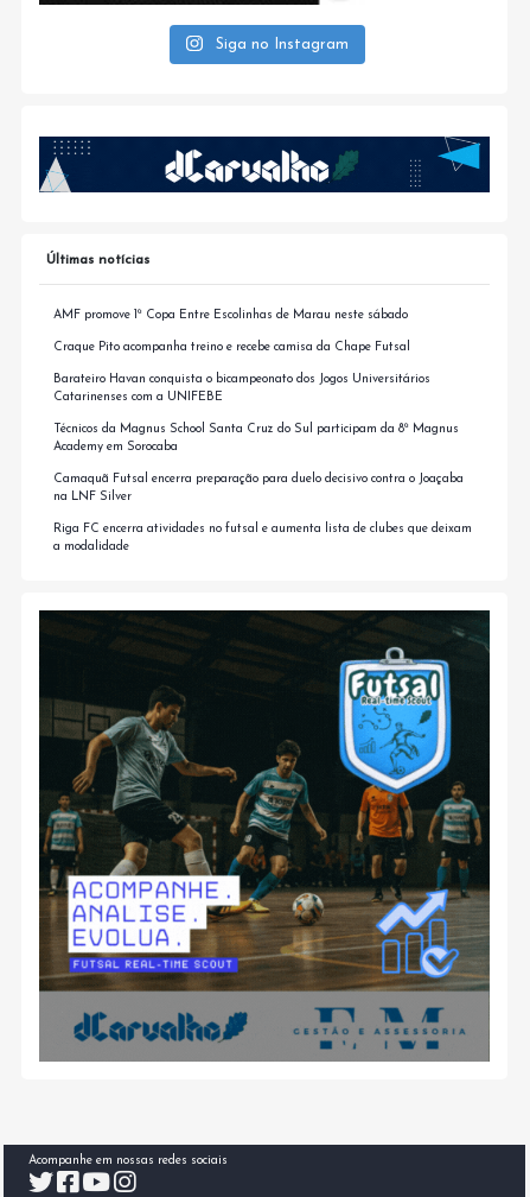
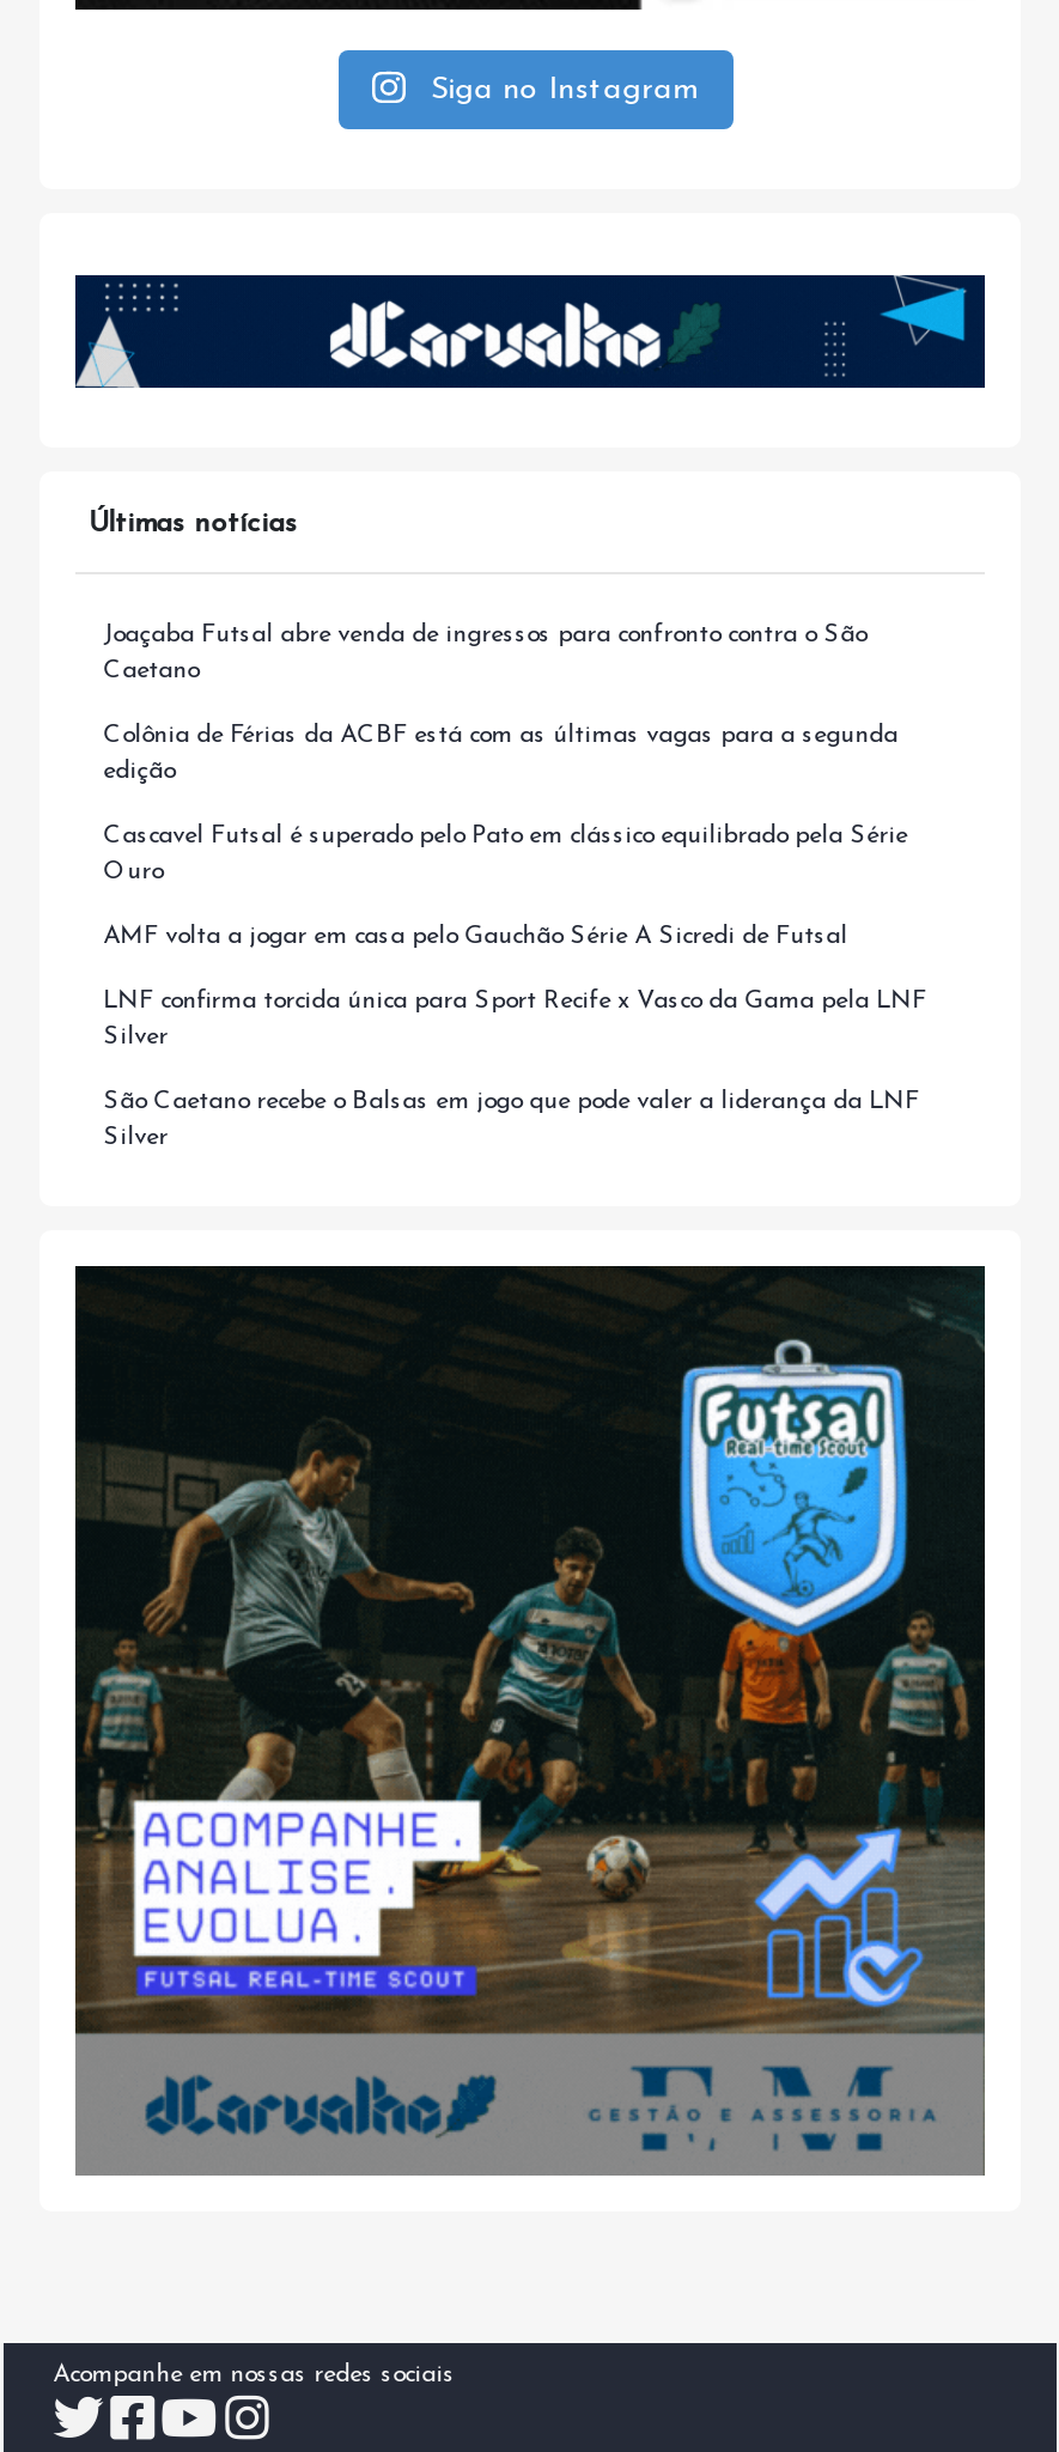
- AMF promove 1ª Copa Entre Escolinhas de Marau neste sábado
+ Joaçaba Futsal abre venda de ingressos para confronto contra o São
+ Caetano

- Craque Pito acompanha treino e recebe camisa da Chape Futsal
+ Colônia de Férias da ACBF está com as últimas vagas para a segunda
+ edição

- Barateiro Havan conquista o bicampeonato dos Jogos Universitários
- Catarinenses com a UNIFEBE
+ Cascavel Futsal é superado pelo Pato em clássico equilibrado pela Série
+ Ouro

- Técnicos da Magnus School Santa Cruz do Sul participam da 8ª Magnus
- Academy em Sorocaba
+ AMF volta a jogar em casa pelo Gauchão Série A Sicredi de Futsal

- Camaquã Futsal encerra preparação para duelo decisivo contra o Joaçaba
- na LNF Silver
+ LNF confirma torcida única para Sport Recife x Vasco da Gama pela LNF
+ Silver

- Riga FC encerra atividades no futsal e aumenta lista de clubes que deixam
- a modalidade
+ São Caetano recebe o Balsas em jogo que pode valer a liderança da LNF
+ Silver
